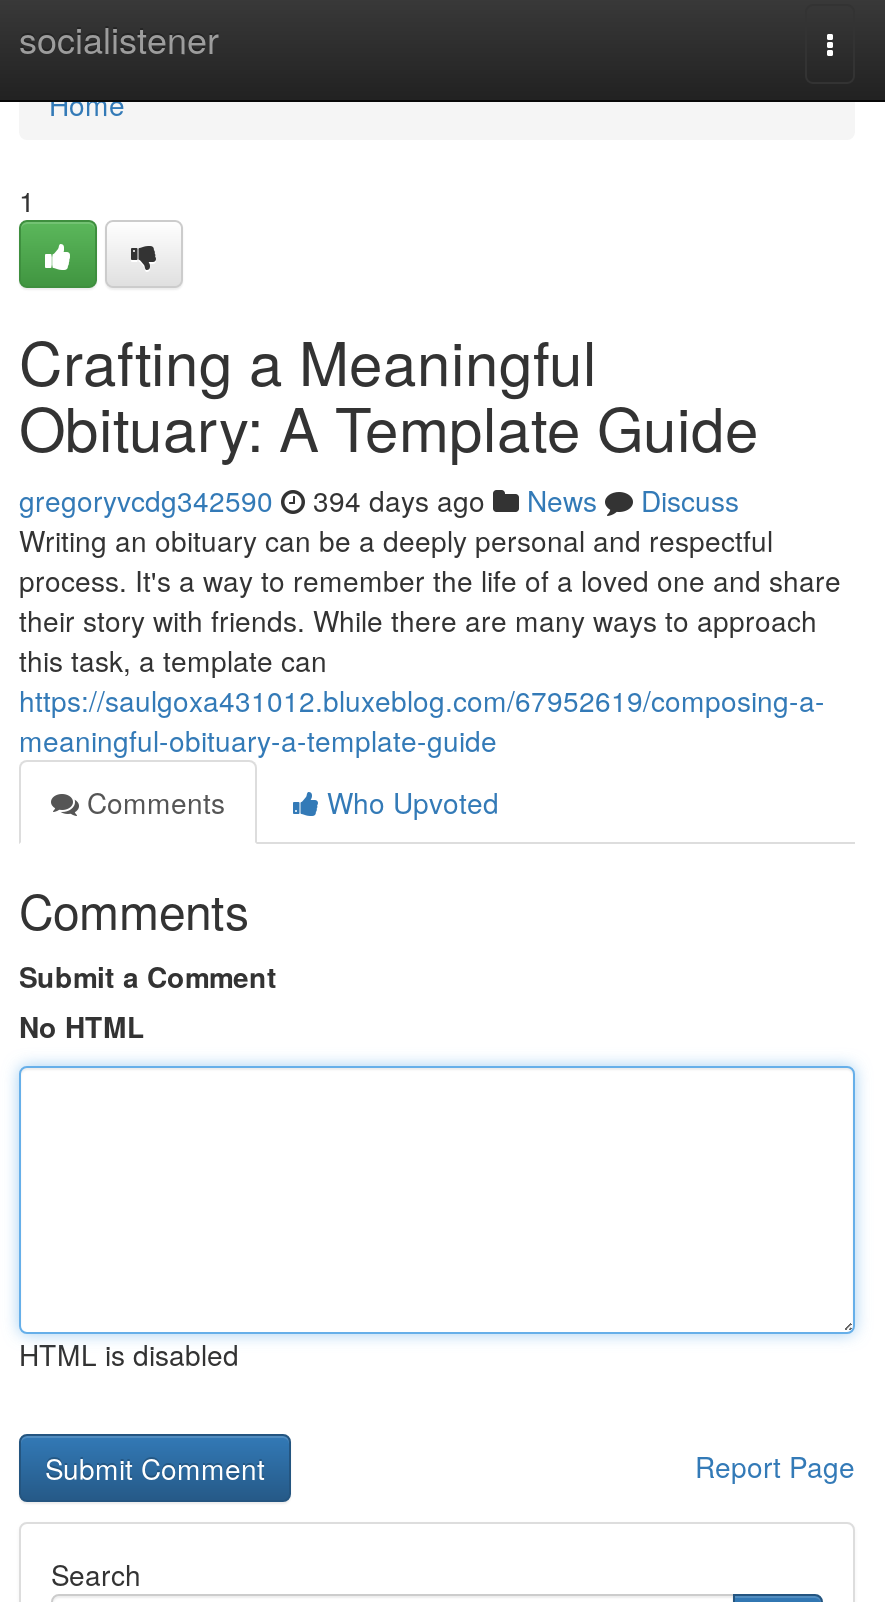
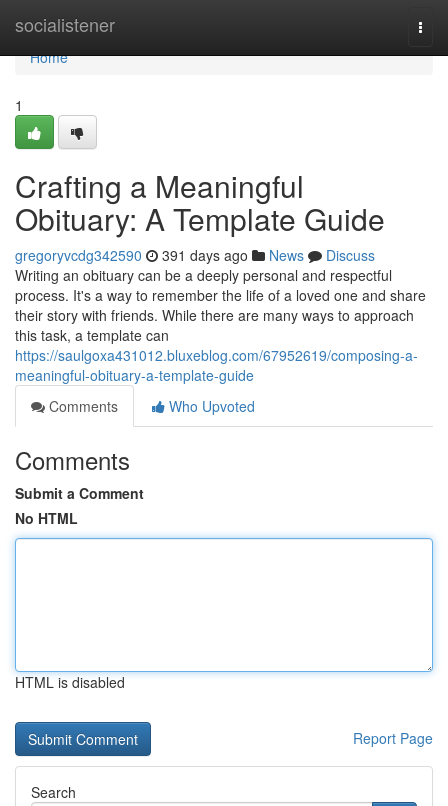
- gregoryvcdg342590 394 days ago News Discuss
+ gregoryvcdg342590 391 days ago News Discuss
